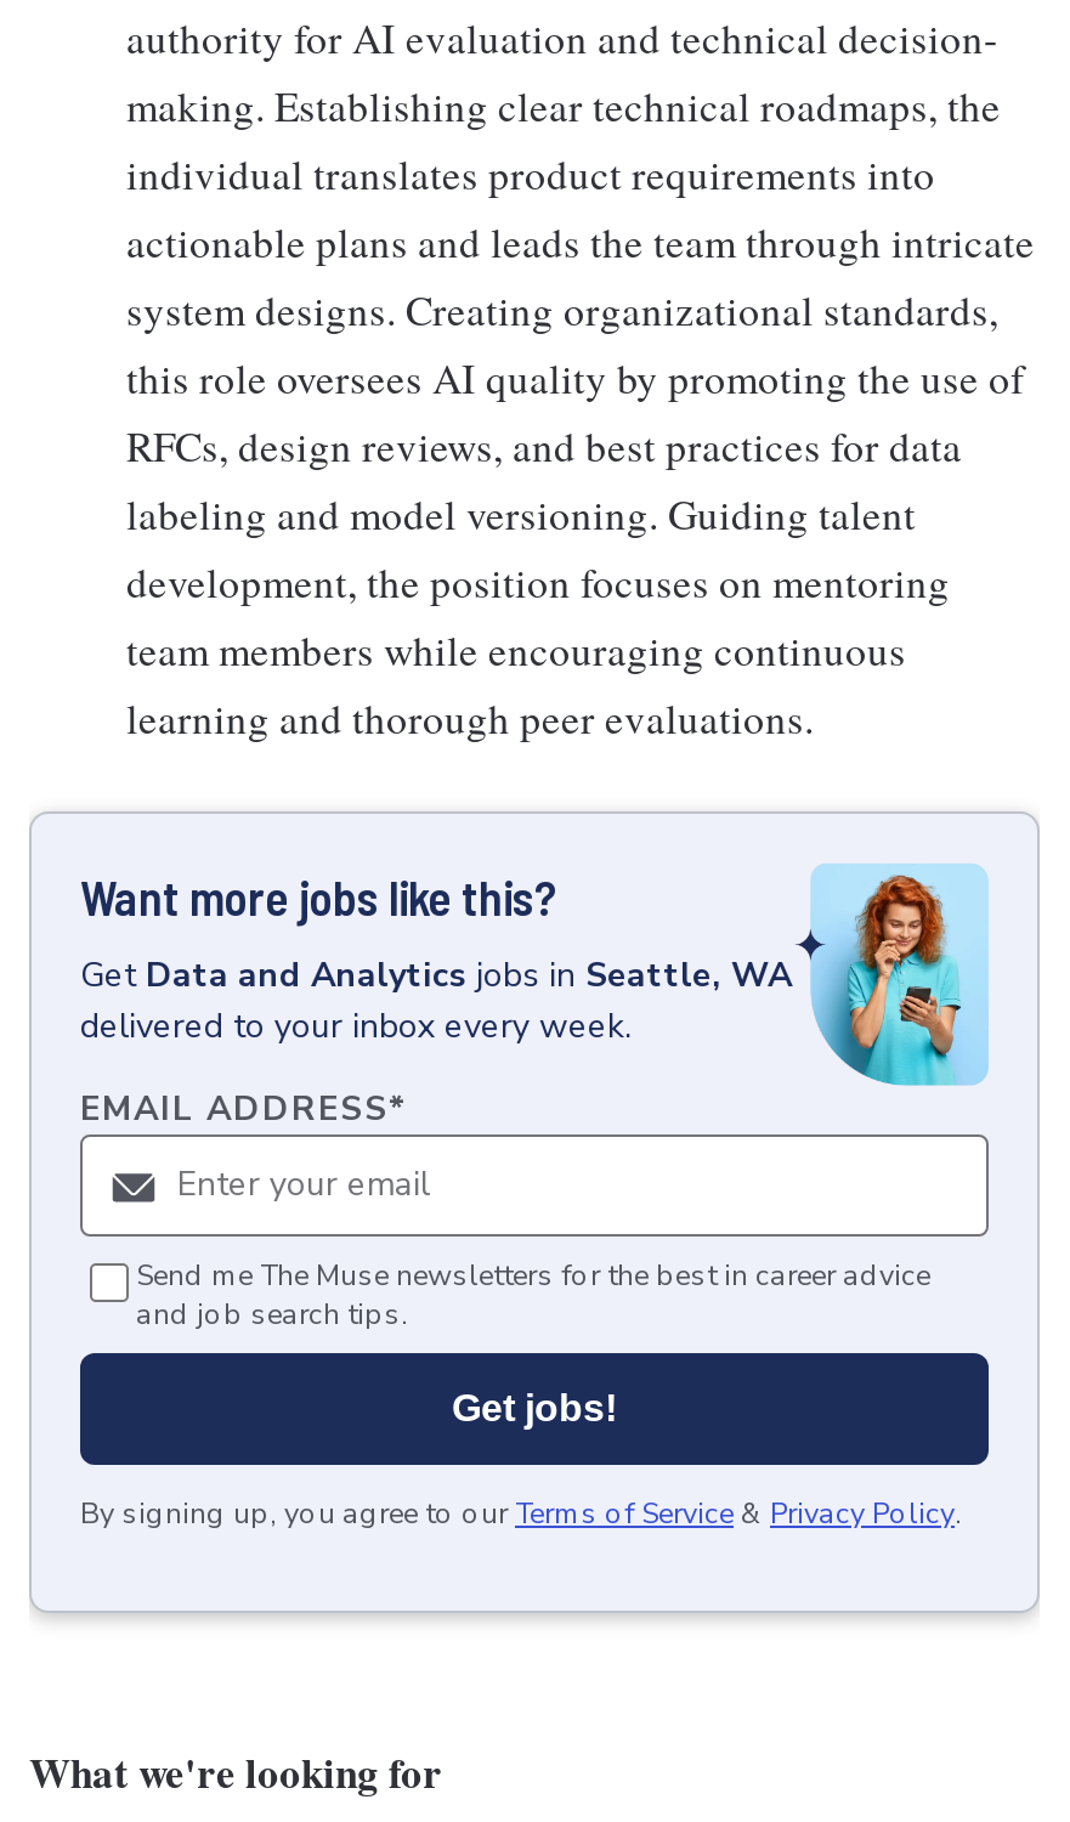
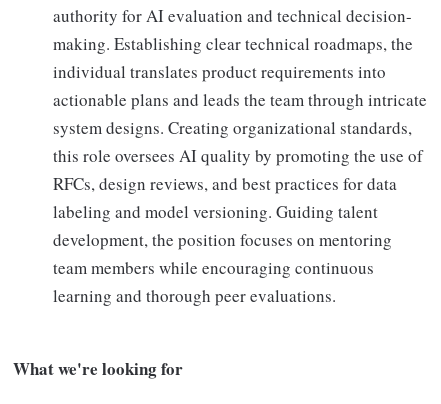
- [image]
- Want more jobs like this?
- Get Data and Analytics jobs in Seattle, WA
- delivered to your inbox every week.
- EMAIL ADDRESS*

- Send me The Muse newsletters for the best in career advice
- and job search tips.
- Get jobs!
- By signing up, you agree to our Terms of Service & Privacy Policy.
